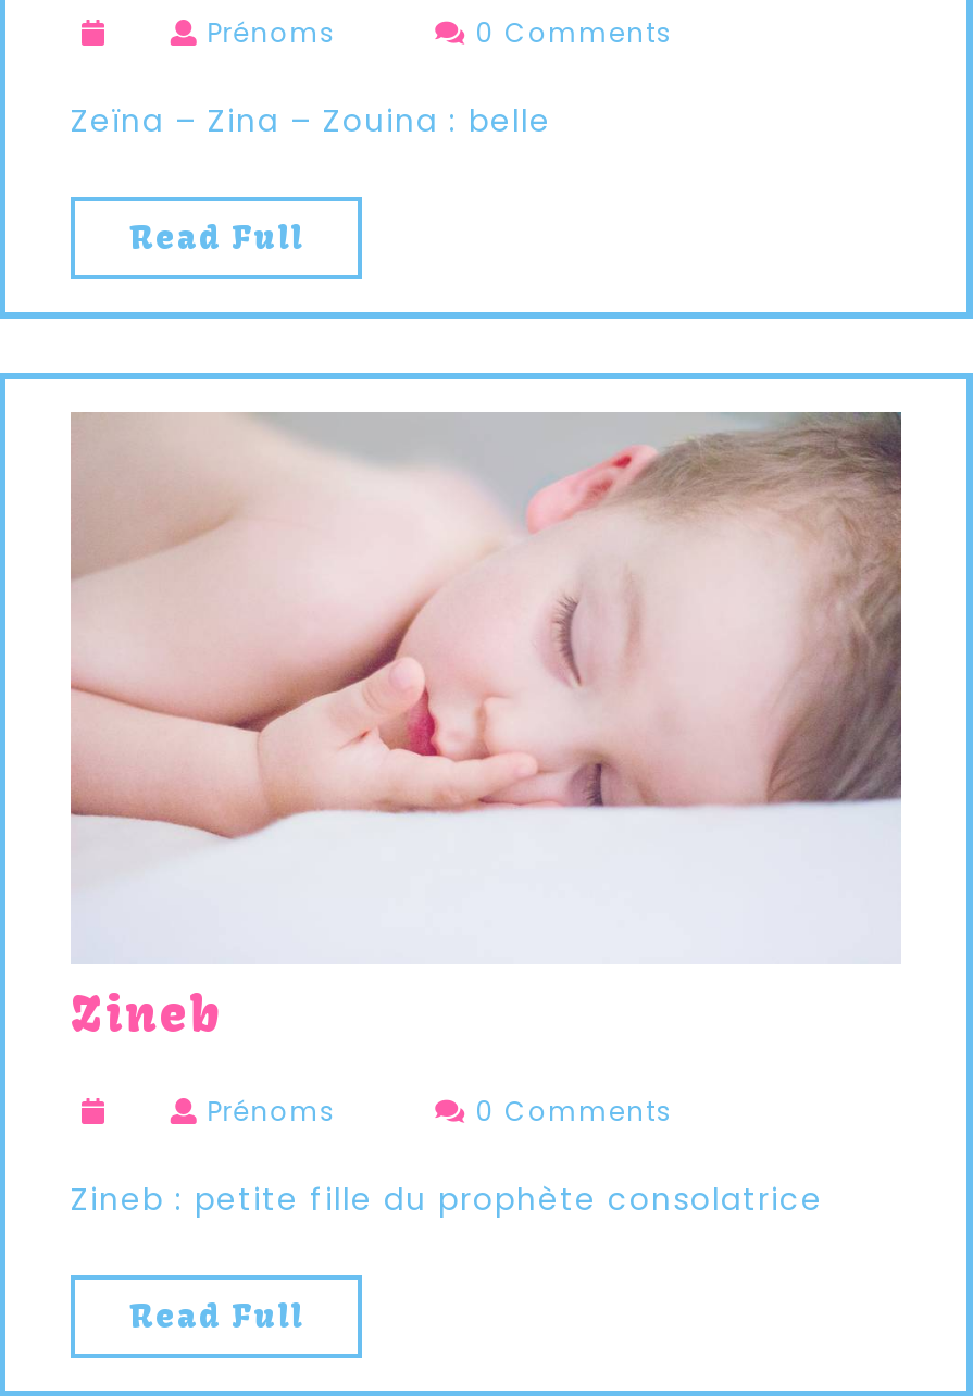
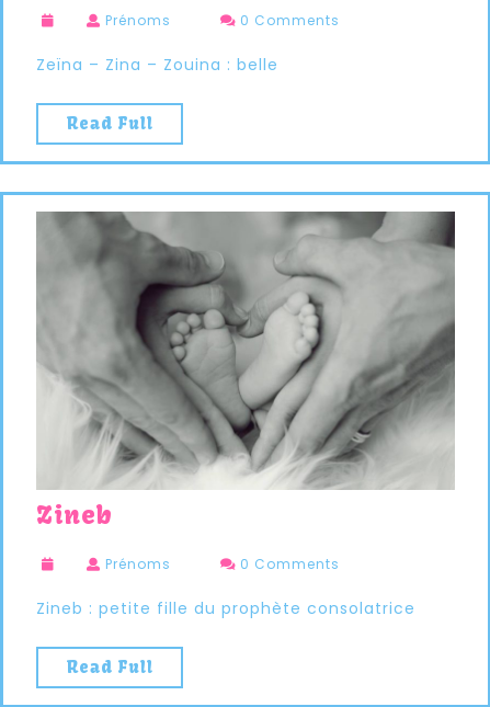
- [image]
+ [image]
